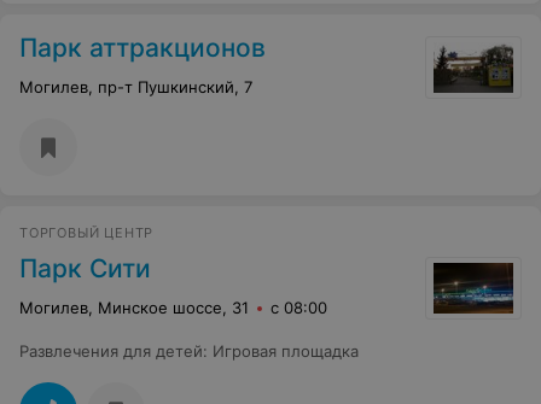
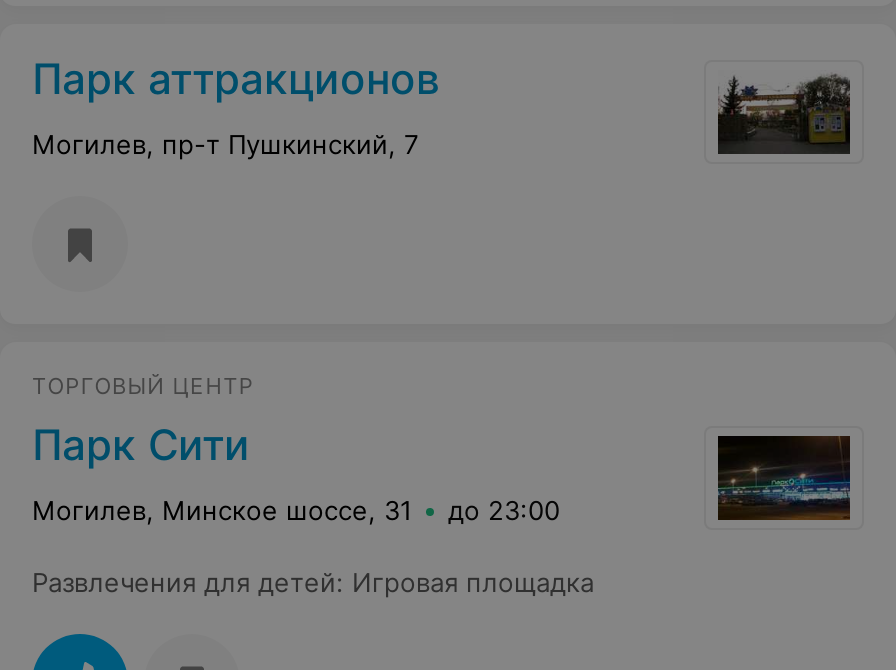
- Могилев, Минское шоссе, 31 с 08:00
+ Могилев, Минское шоссе, 31 до 23:00
